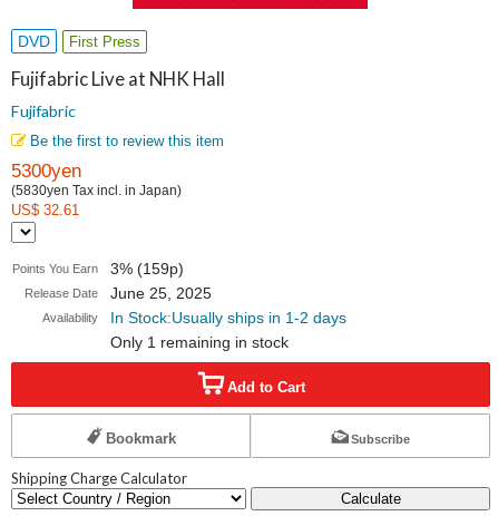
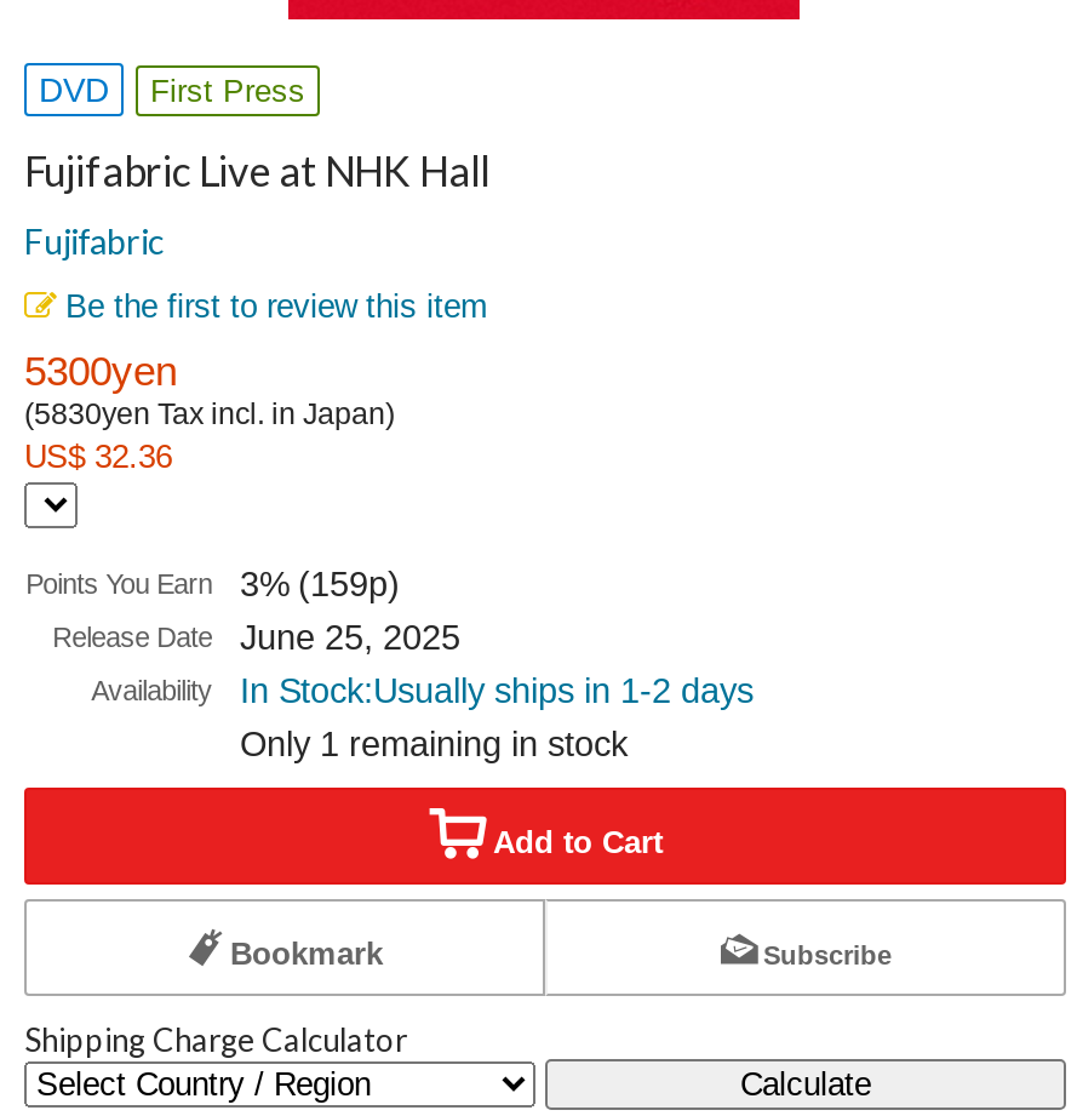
- US$ 32.61
+ US$ 32.36
